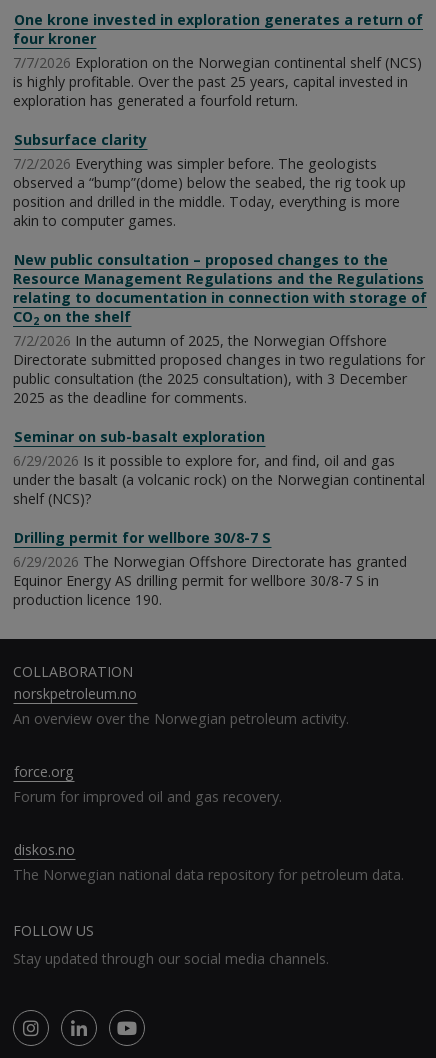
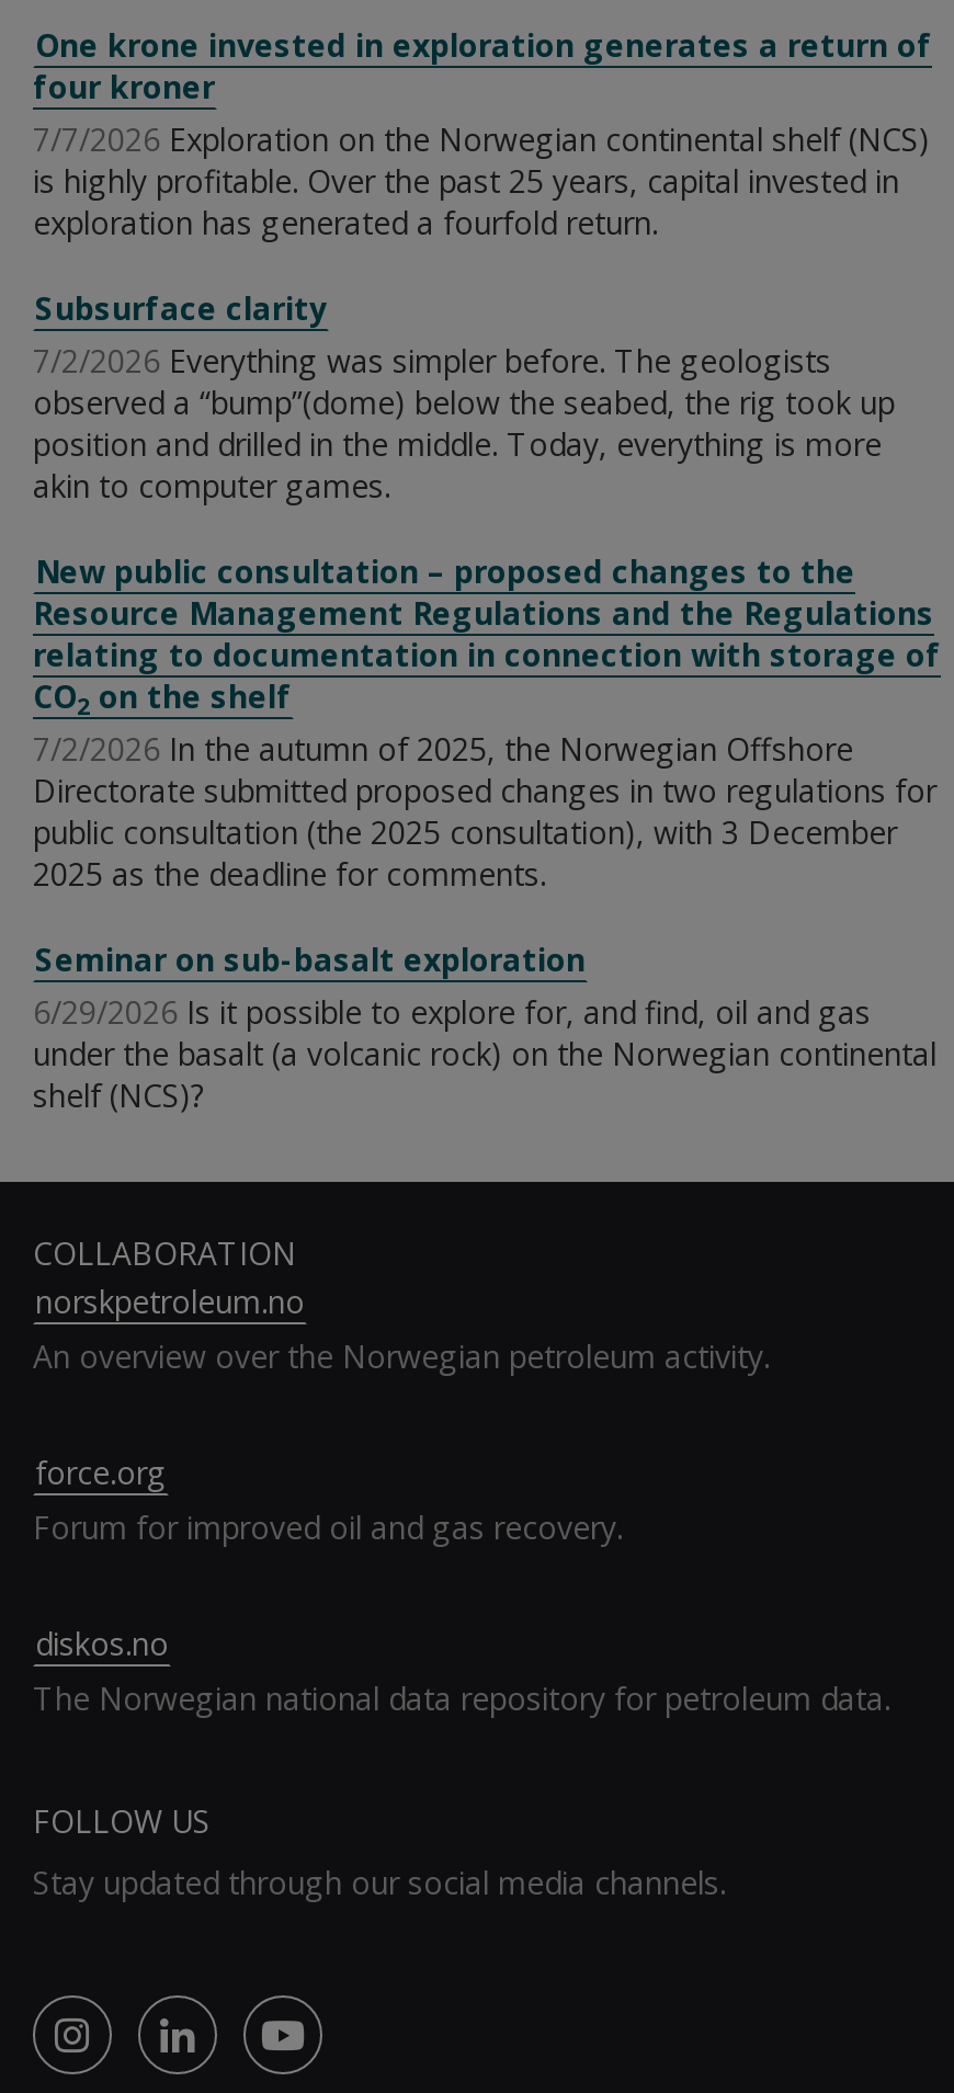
- Drilling permit for wellbore 30/8-7 S
- 6/29/2026 The Norwegian Offshore Directorate has granted
- Equinor Energy AS drilling permit for wellbore 30/8-7 S in
- production licence 190.
